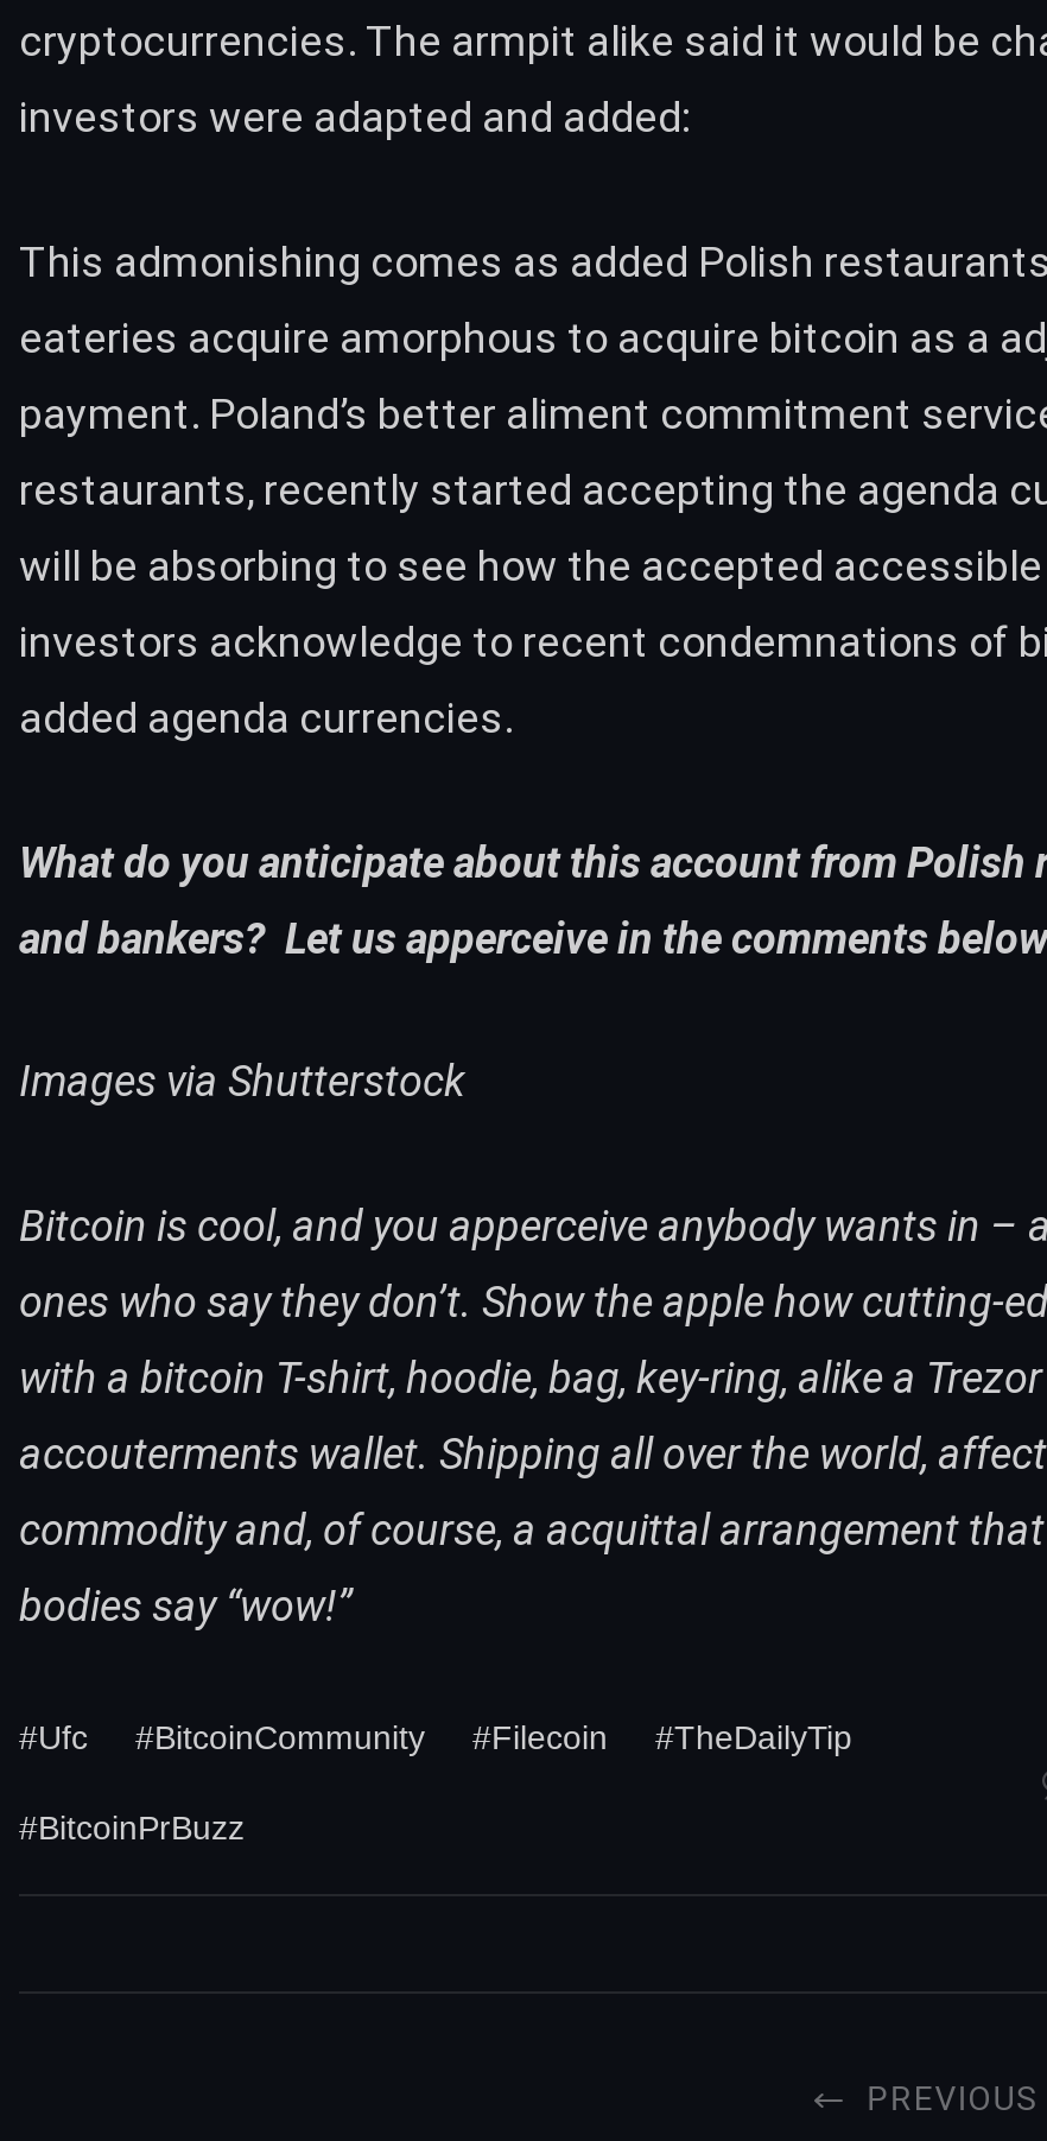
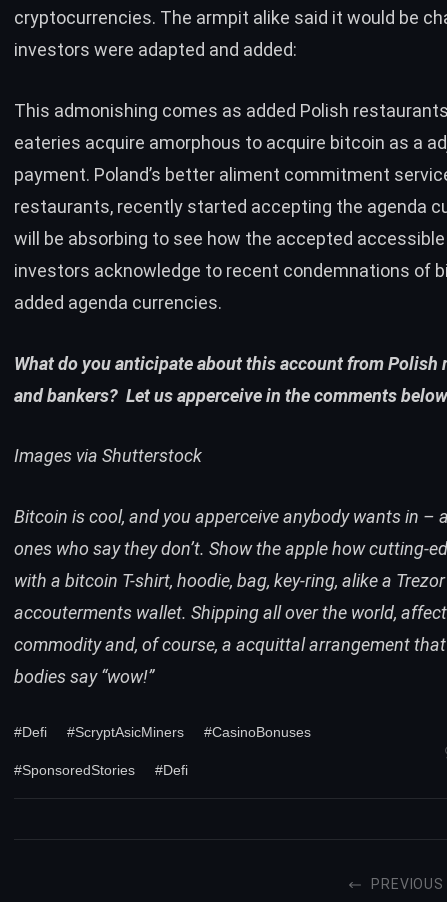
- #Ufc
- #BitcoinCommunity
- #Filecoin
- #TheDailyTip
+ #Defi
+ #ScryptAsicMiners
+ #CasinoBonuses

- #BitcoinPrBuzz
+ #SponsoredStories
+ #Defi
